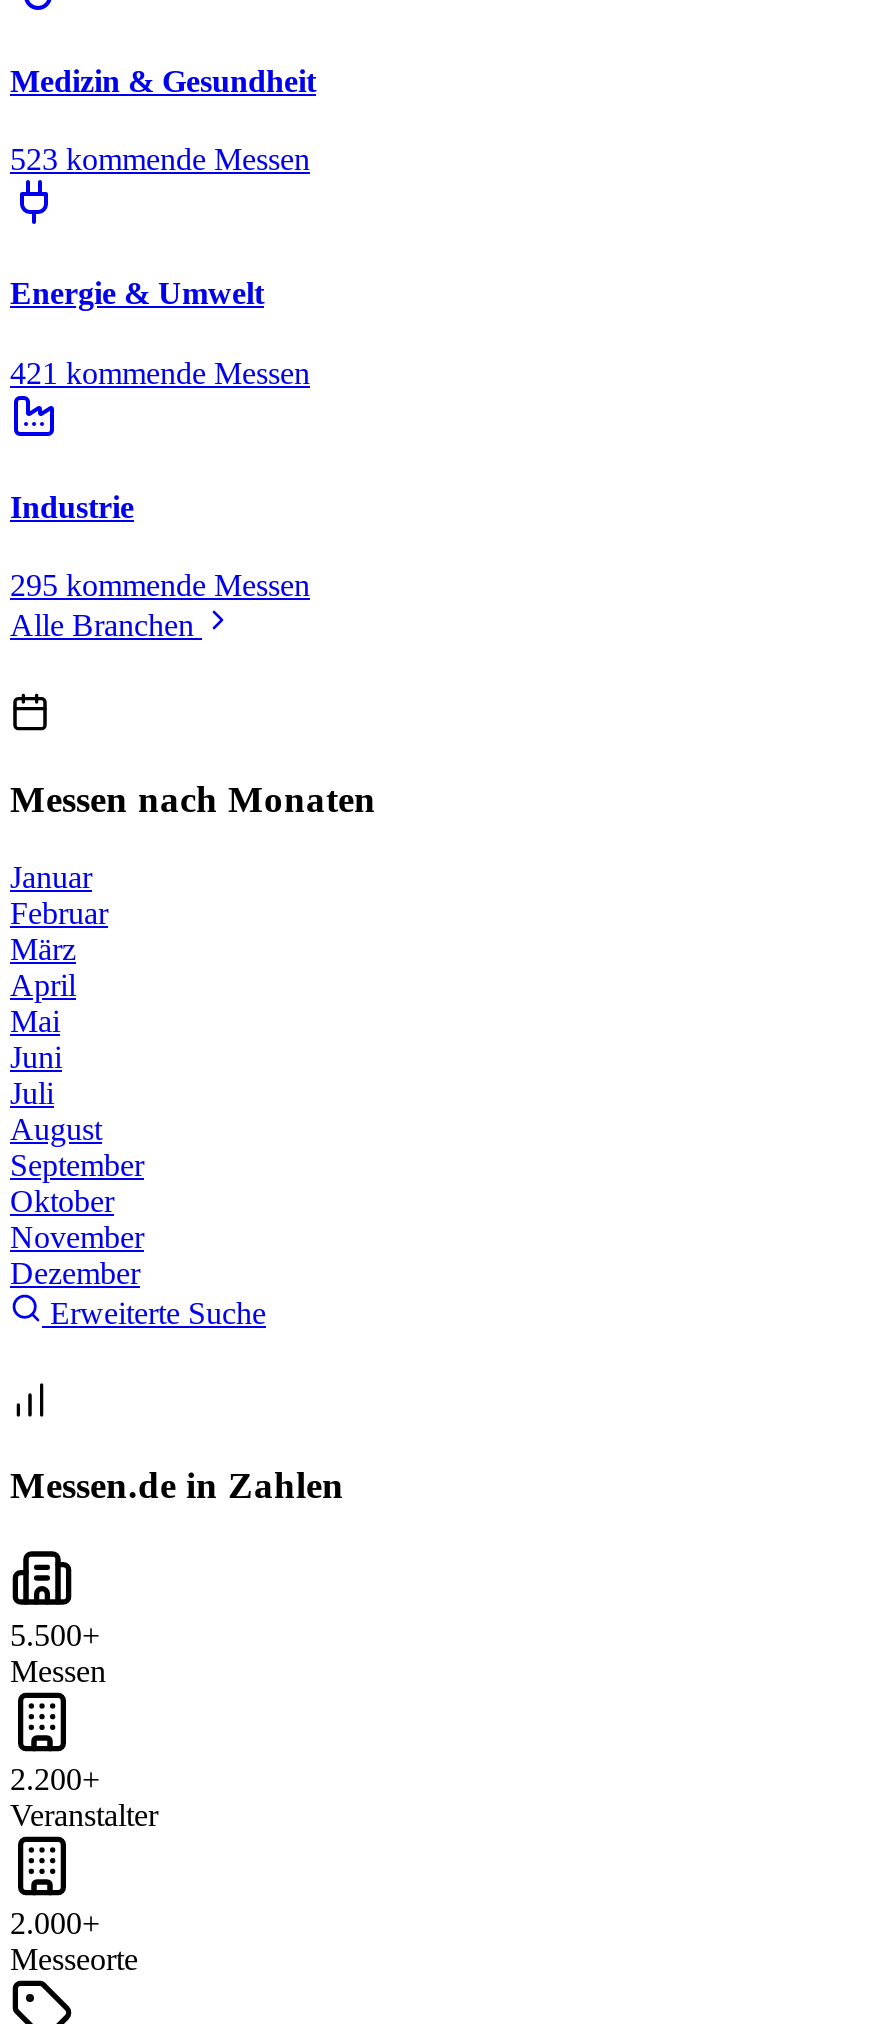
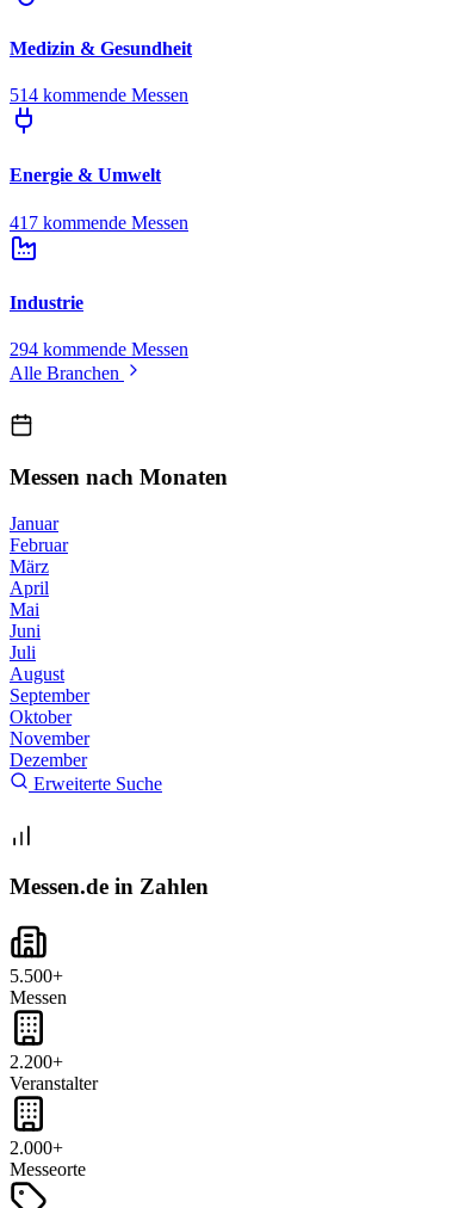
- 523 kommende Messen
+ 514 kommende Messen

- 421 kommende Messen
+ 417 kommende Messen

- 295 kommende Messen
+ 294 kommende Messen
